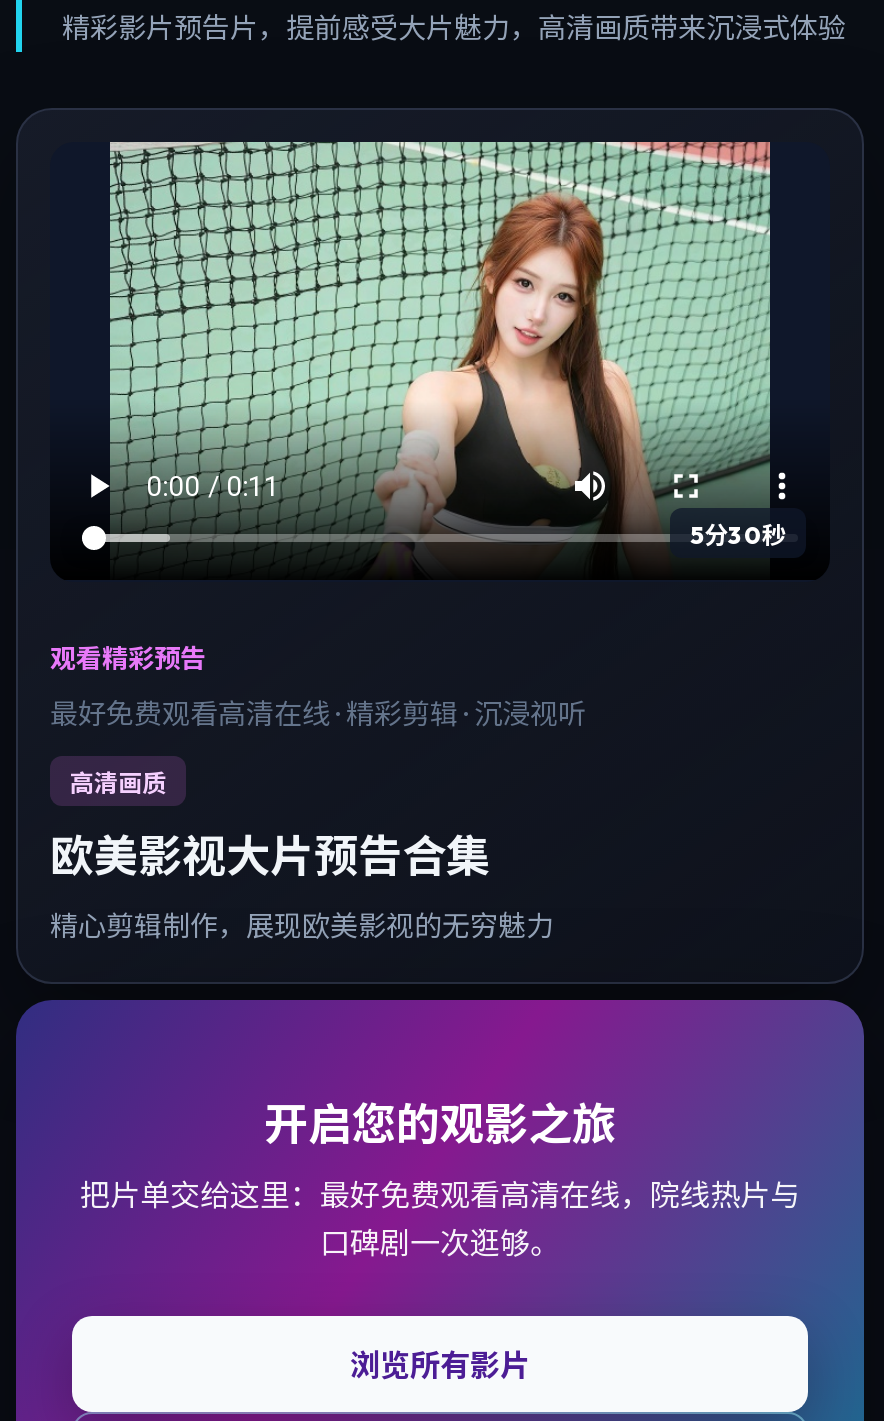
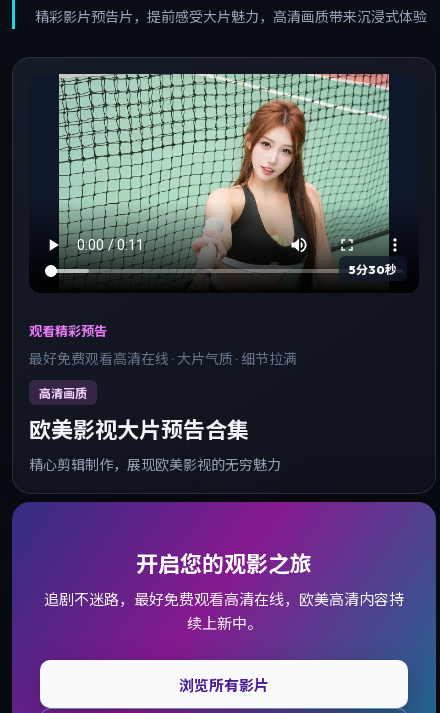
- 最好免费观看高清在线 · 精彩剪辑 · 沉浸视听
+ 最好免费观看高清在线 · 大片气质 · 细节拉满

- 把片单交给这里：最好免费观看高清在线，院线热片与
- 口碑剧一次逛够。
+ 追剧不迷路，最好免费观看高清在线，欧美高清内容持
+ 续上新中。
